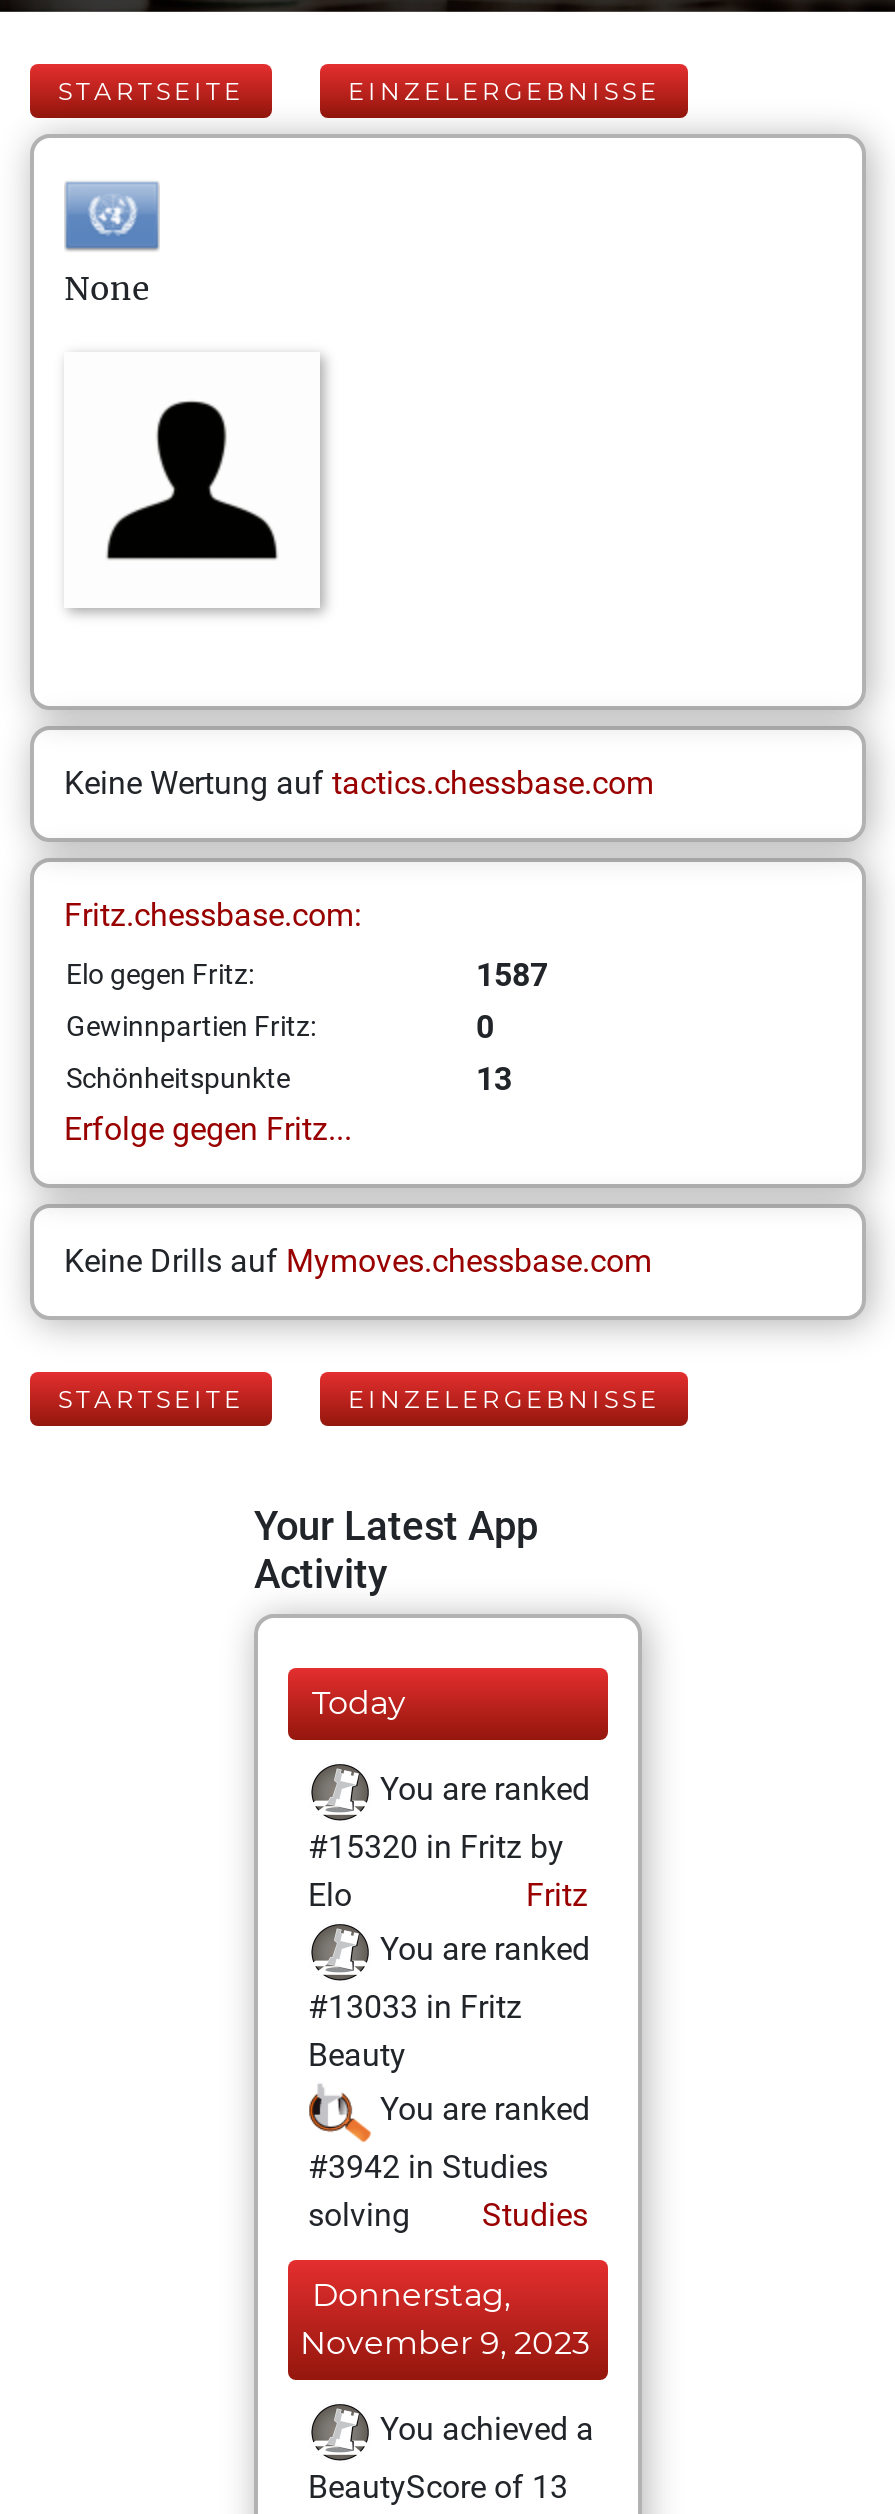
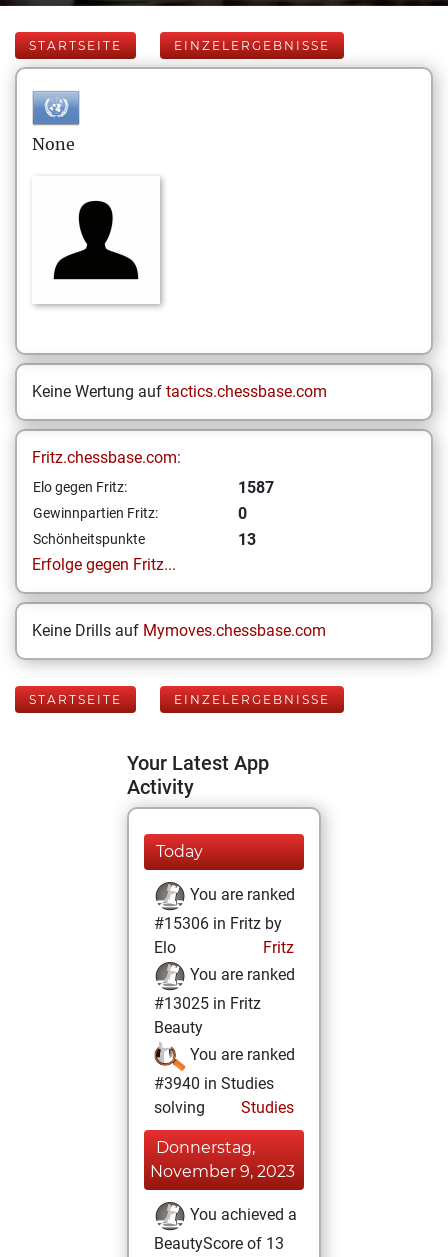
- #15320 in Fritz by
+ #15306 in Fritz by

- #13033 in Fritz
+ #13025 in Fritz

- #3942 in Studies
+ #3940 in Studies
